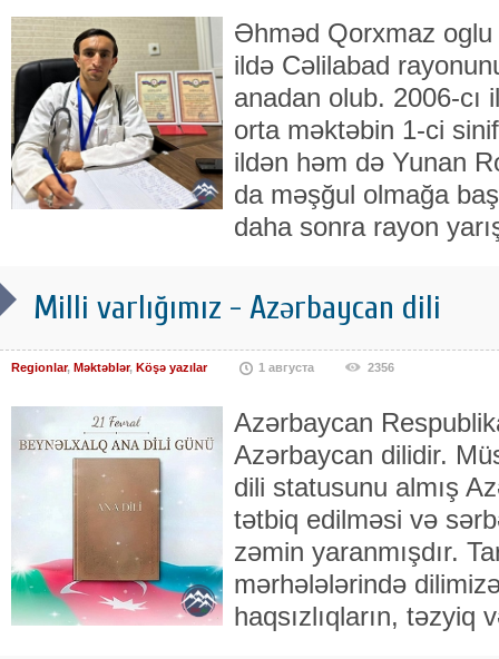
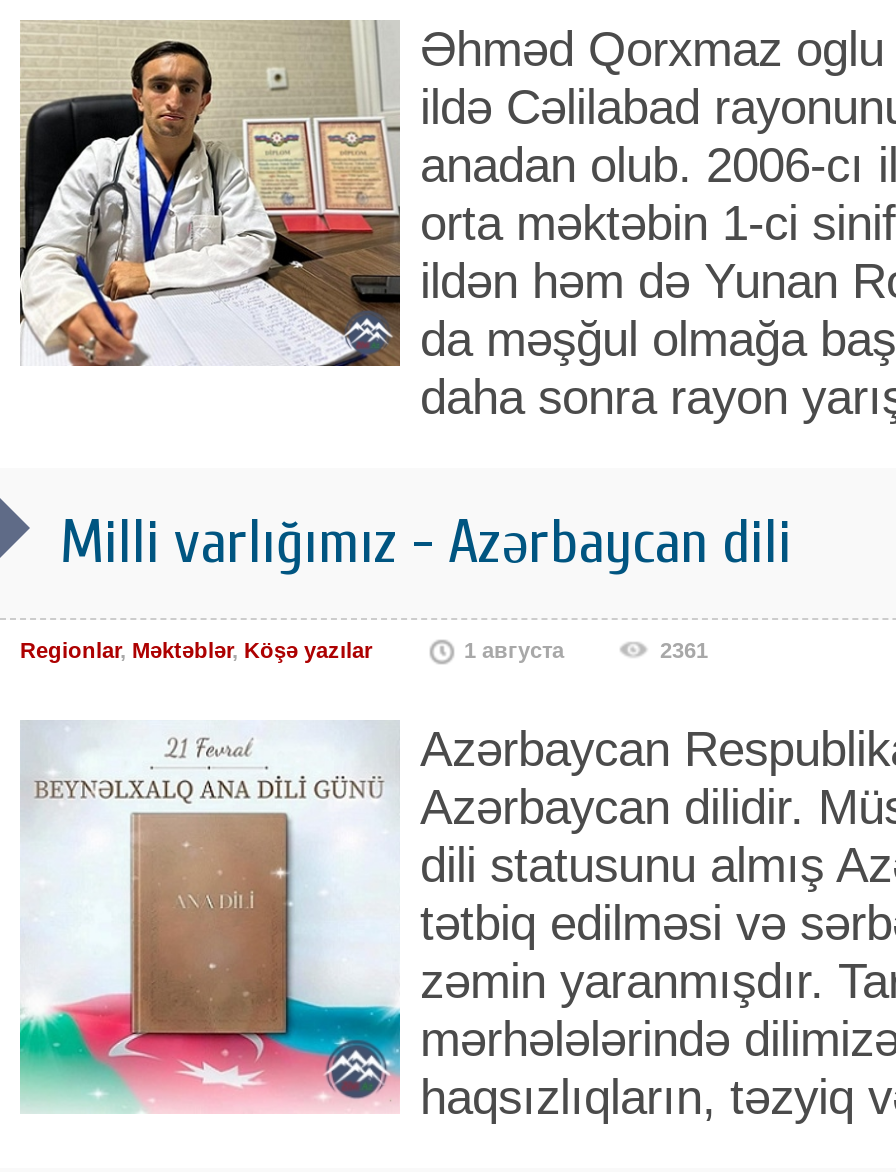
- 2356
+ 2361
